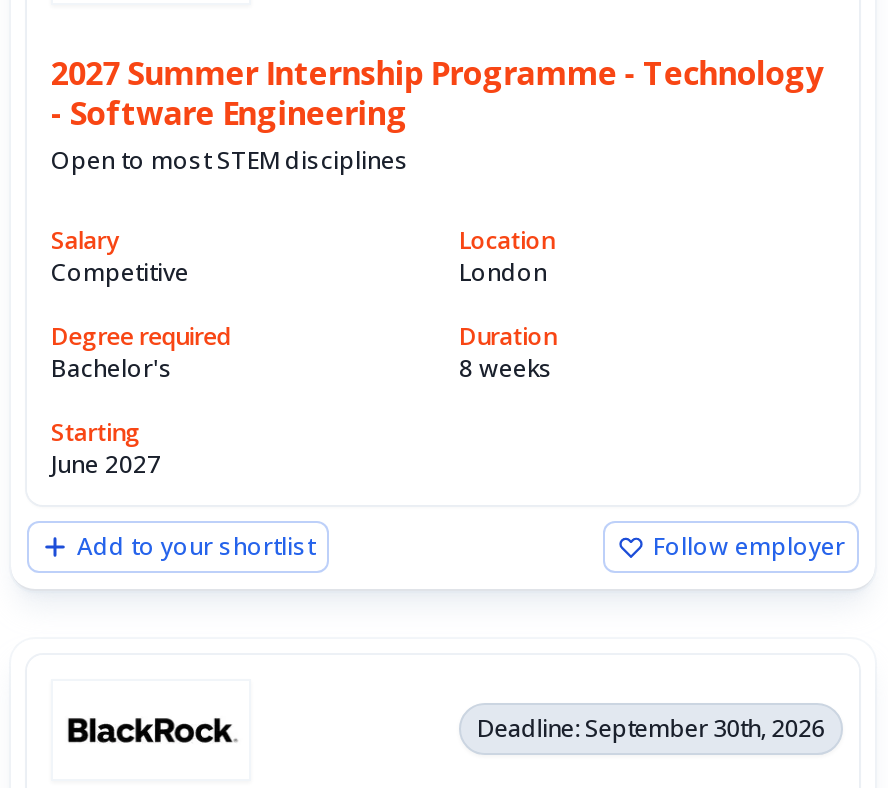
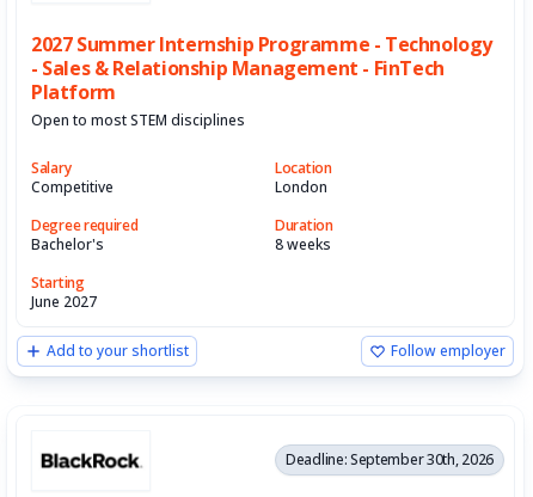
- - Software Engineering
+ - Sales & Relationship Management - FinTech
+ Platform
